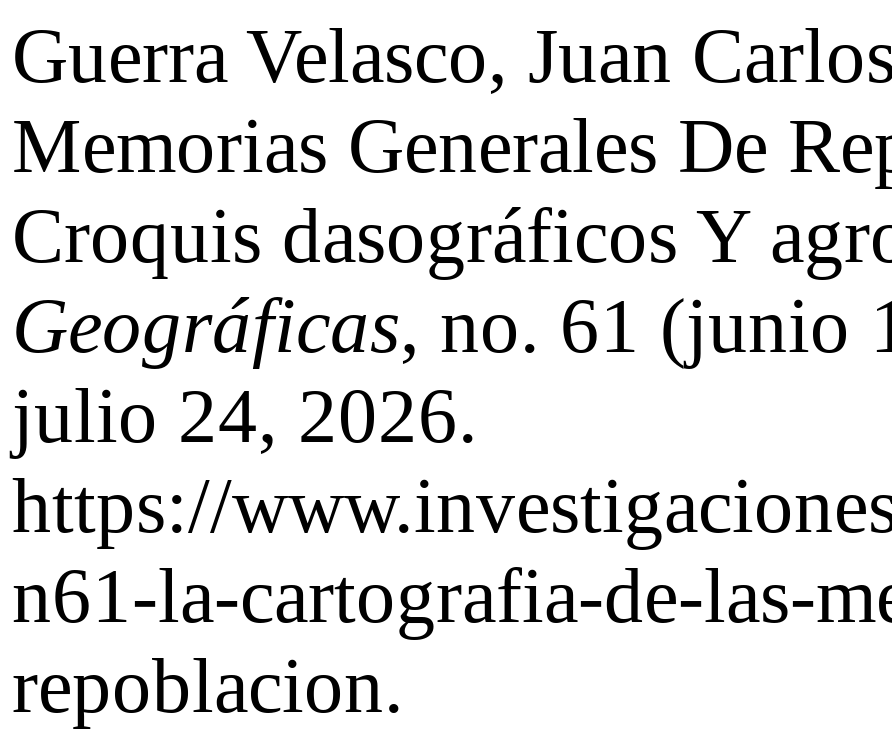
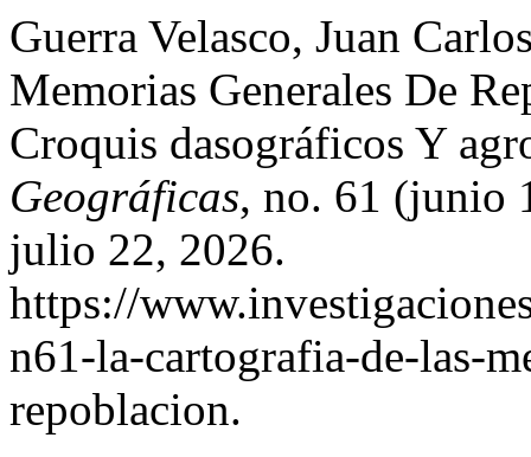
- julio 24, 2026.
+ julio 22, 2026.
